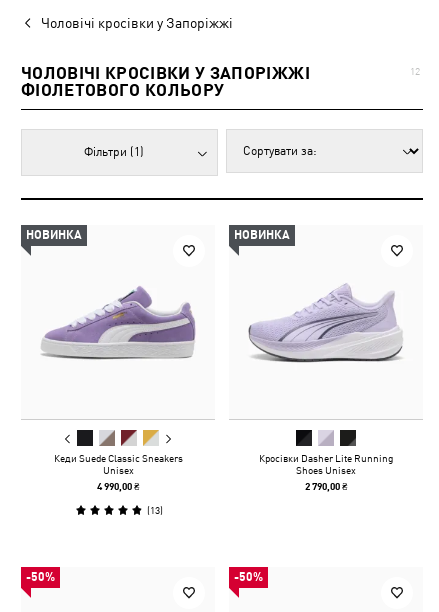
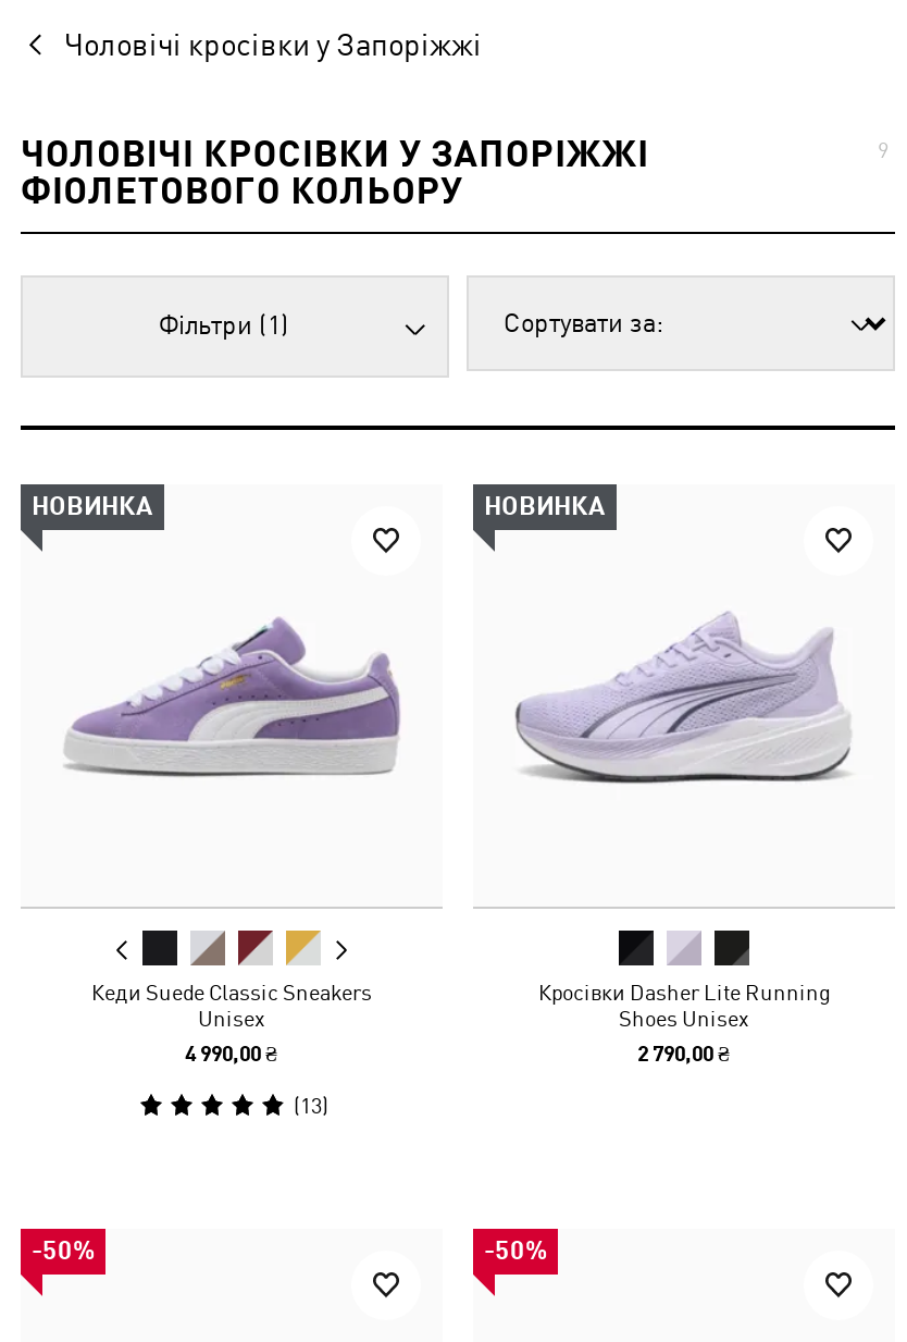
- 12
+ 9
